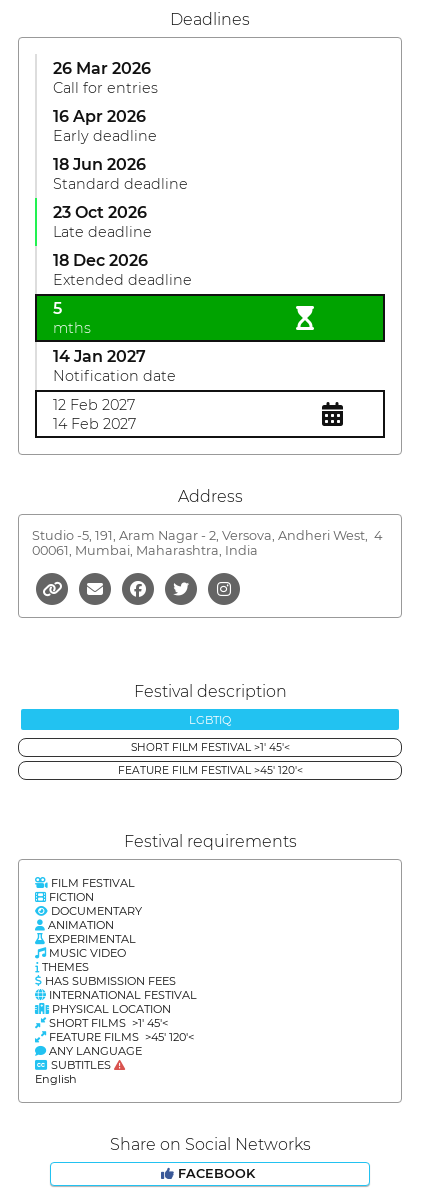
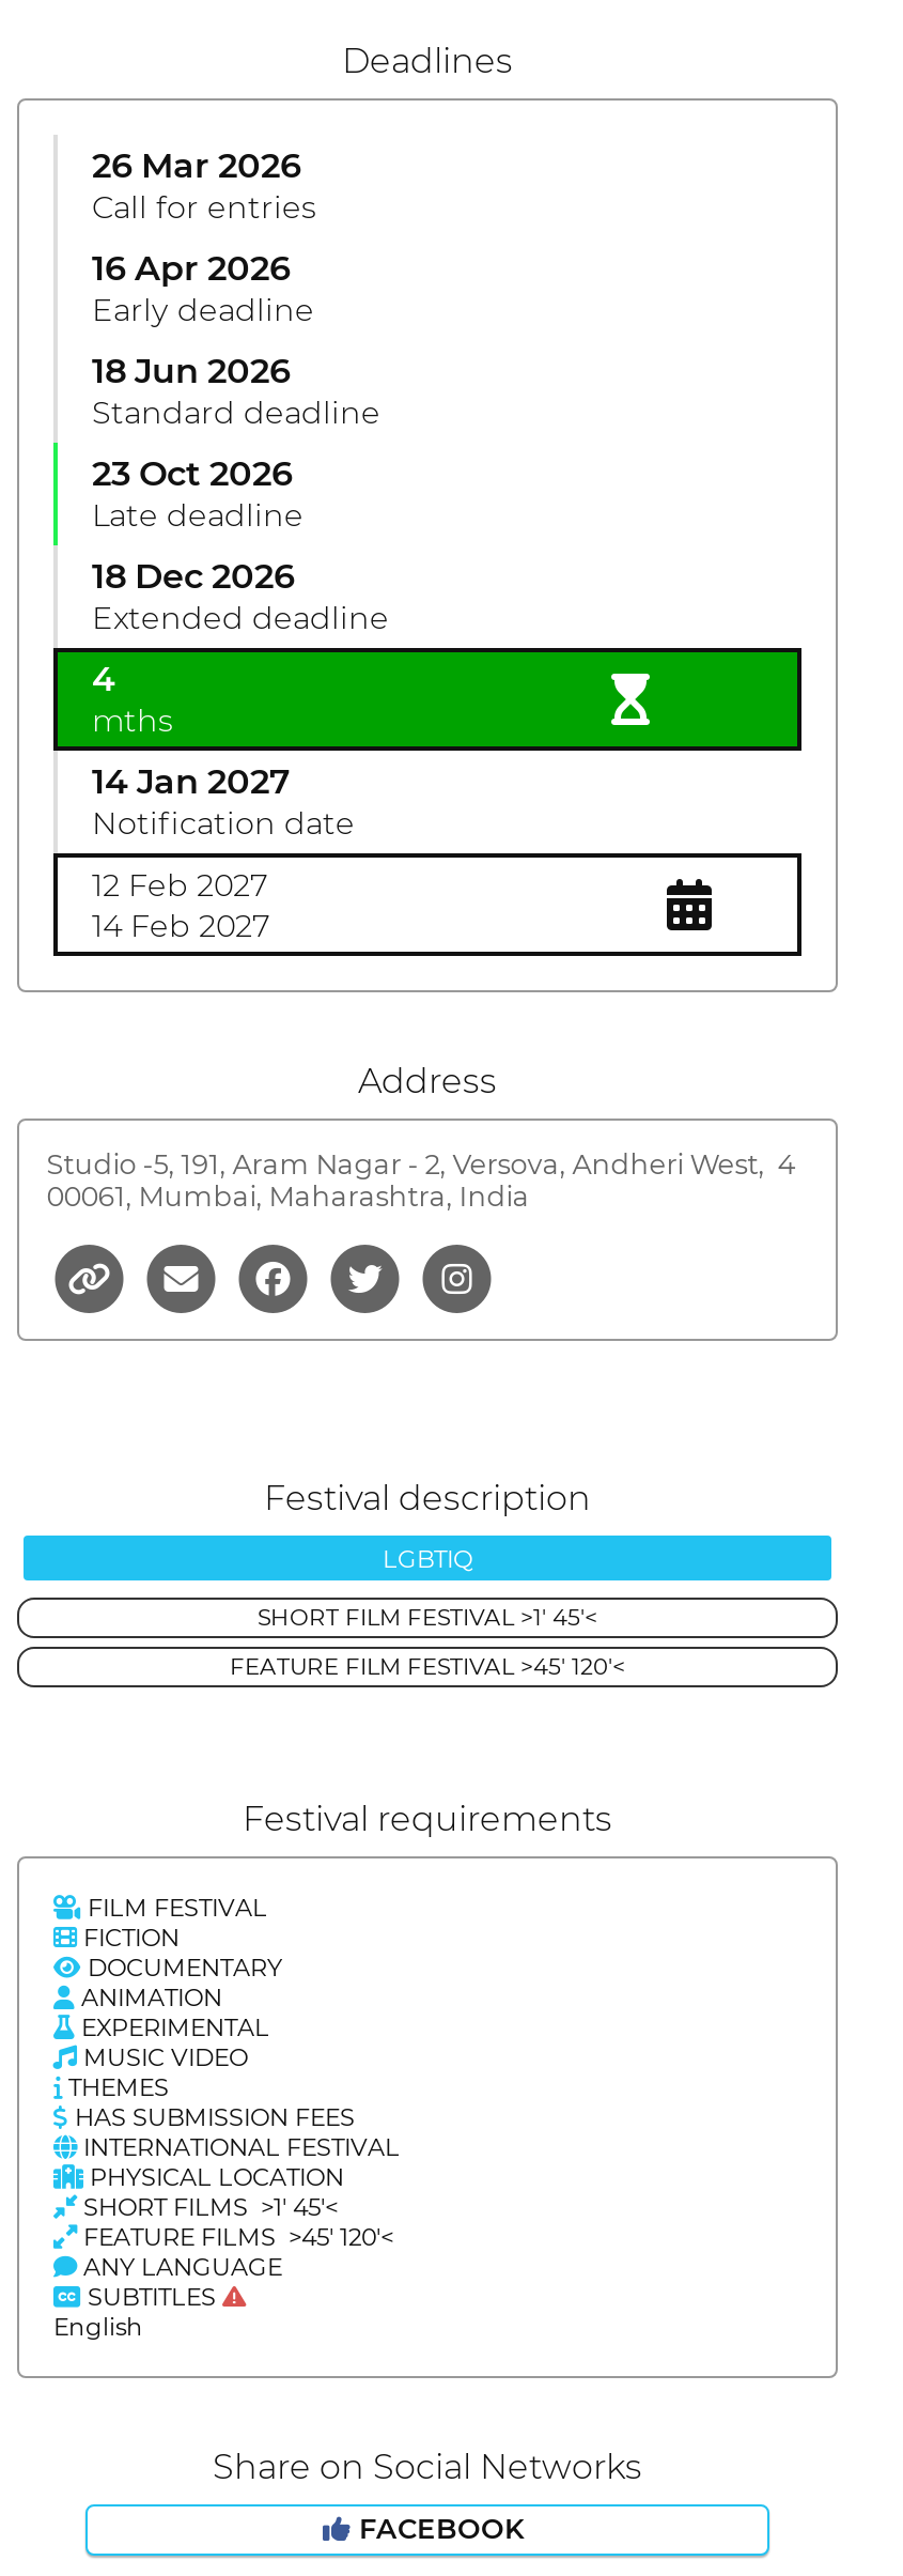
- 5
+ 4
